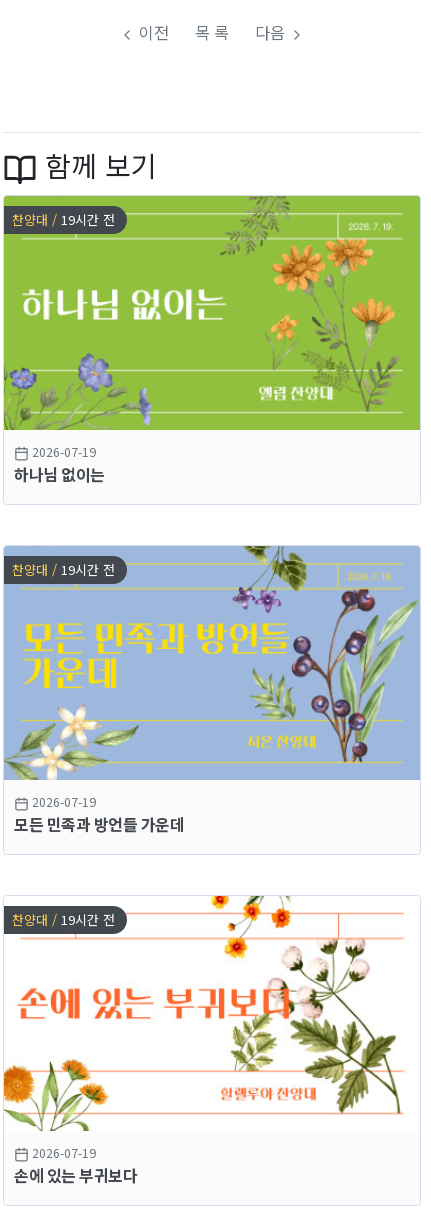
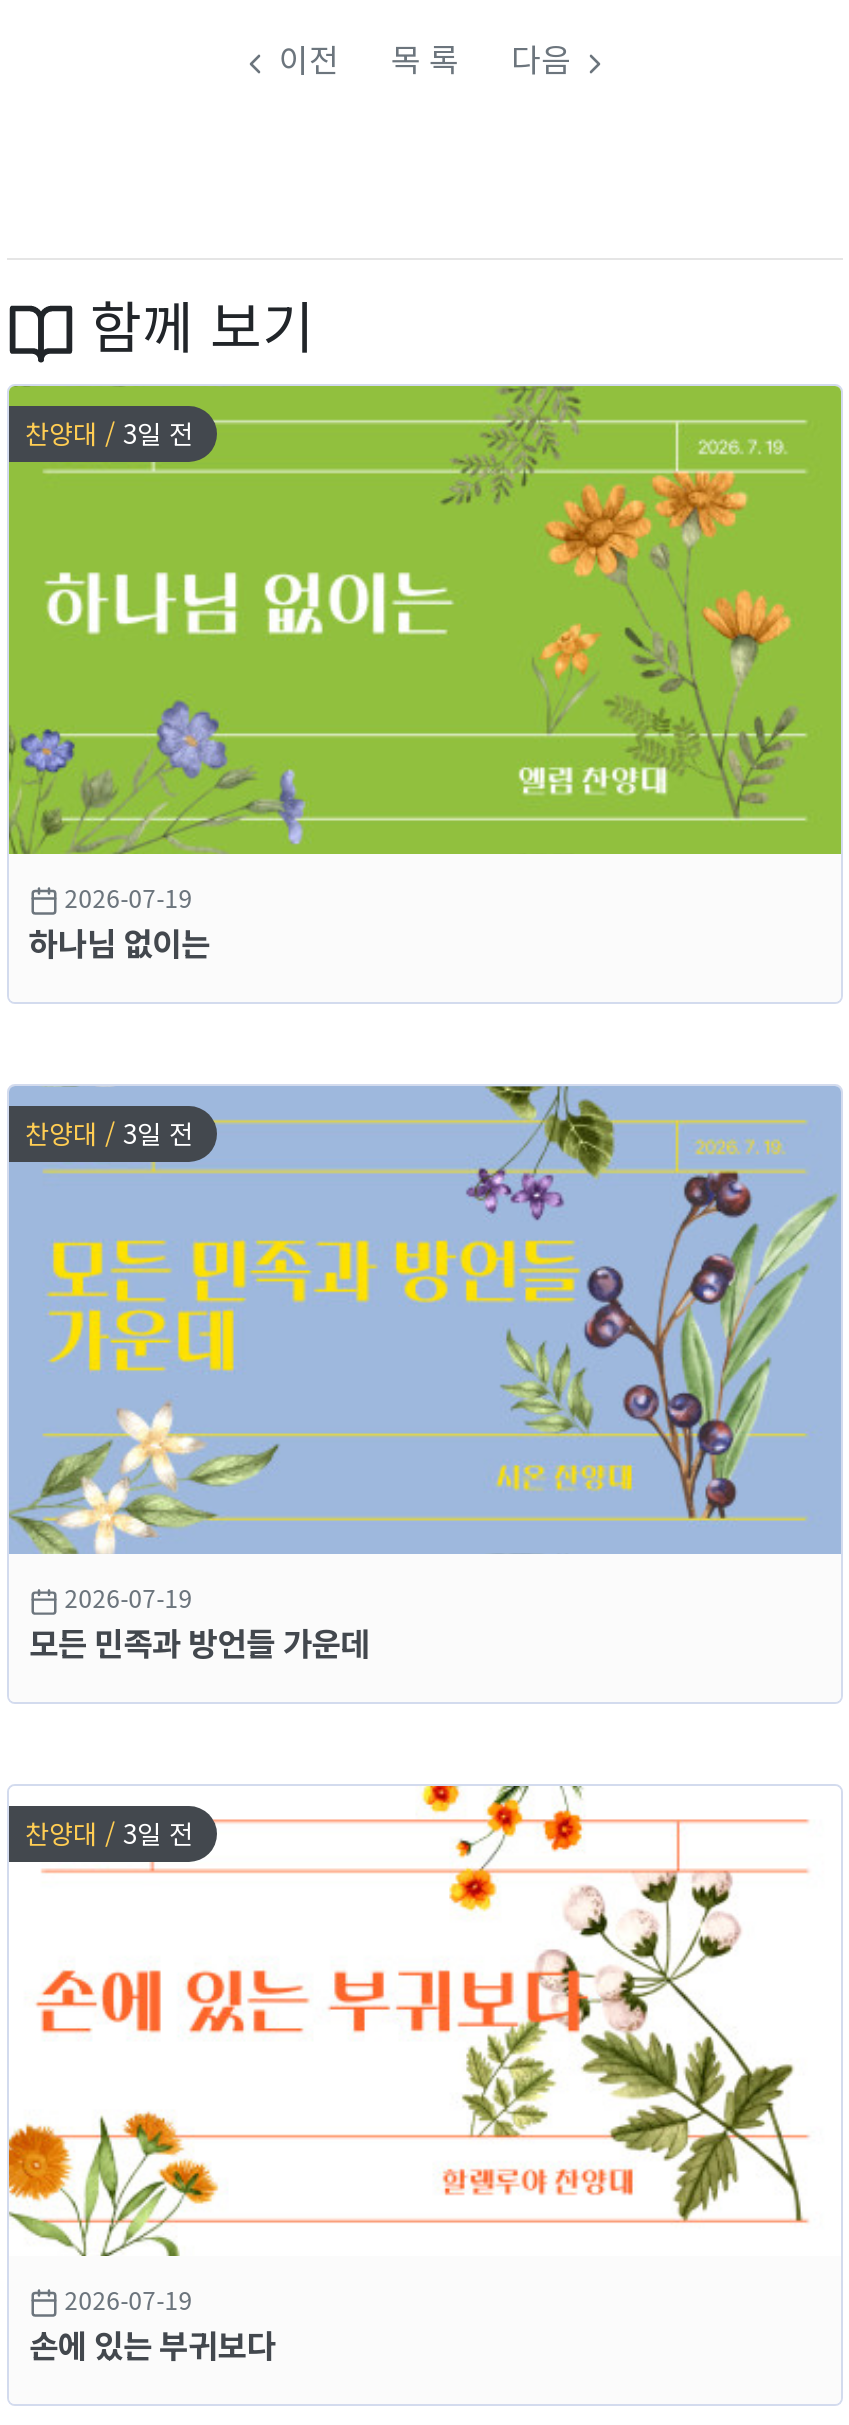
- 찬양대 / 19시간 전
+ 찬양대 / 3일 전

- 찬양대 / 19시간 전
+ 찬양대 / 3일 전

- 찬양대 / 19시간 전
+ 찬양대 / 3일 전
